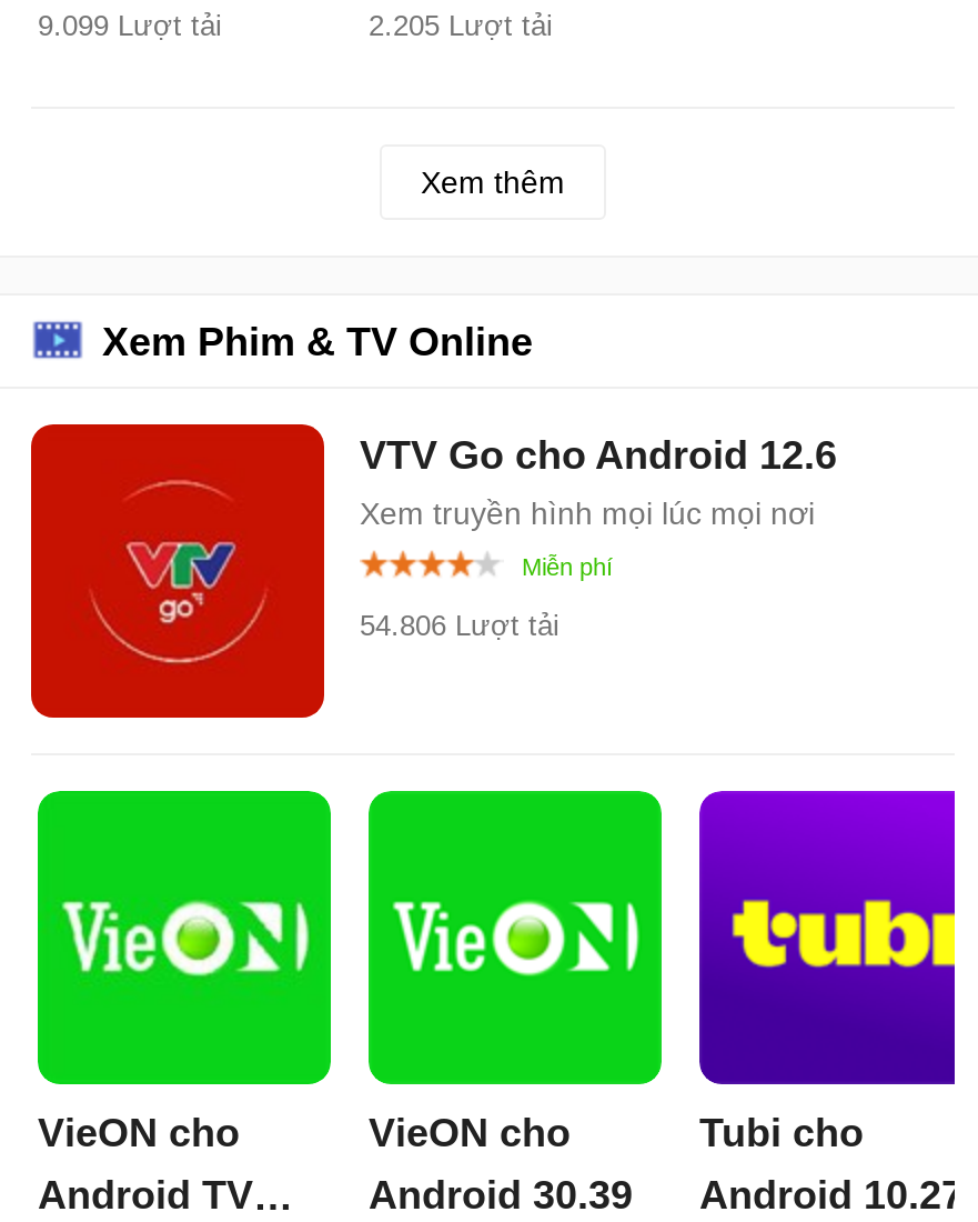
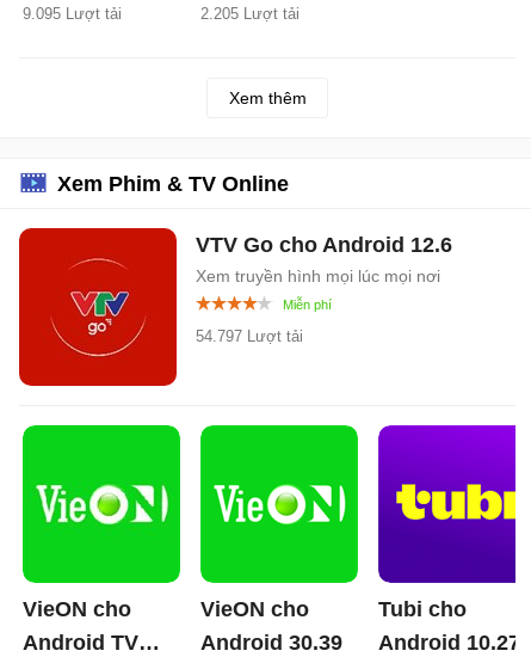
- 9.099 Lượt tải
+ 9.095 Lượt tải

- 54.806 Lượt tải
+ 54.797 Lượt tải
